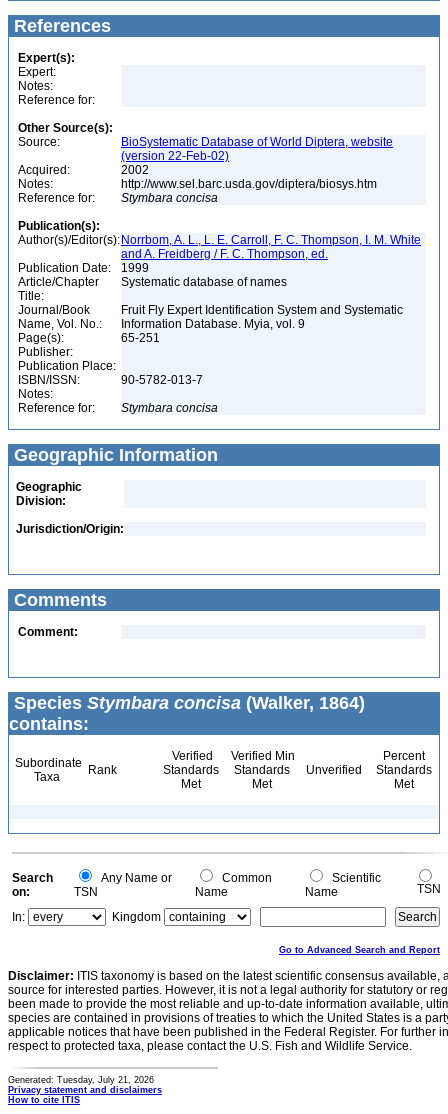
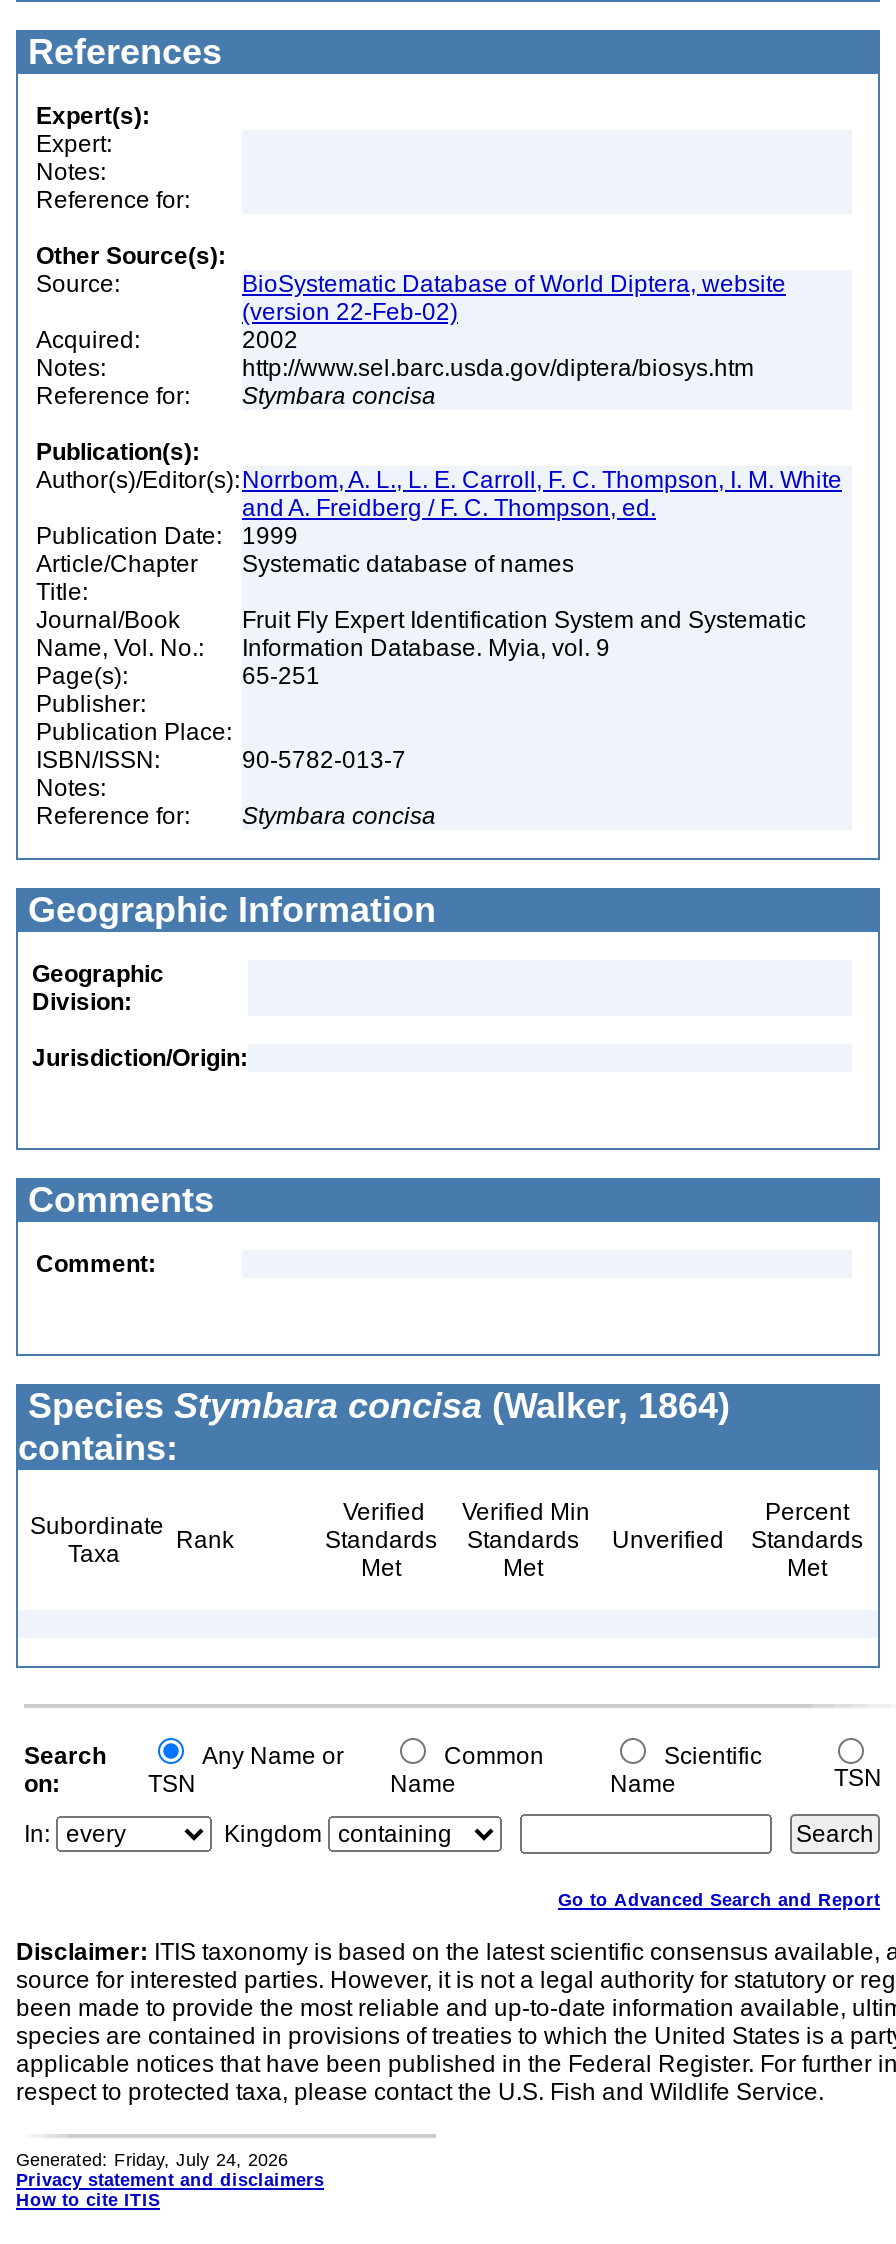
- Generated: Tuesday, July 21, 2026
+ Generated: Friday, July 24, 2026
